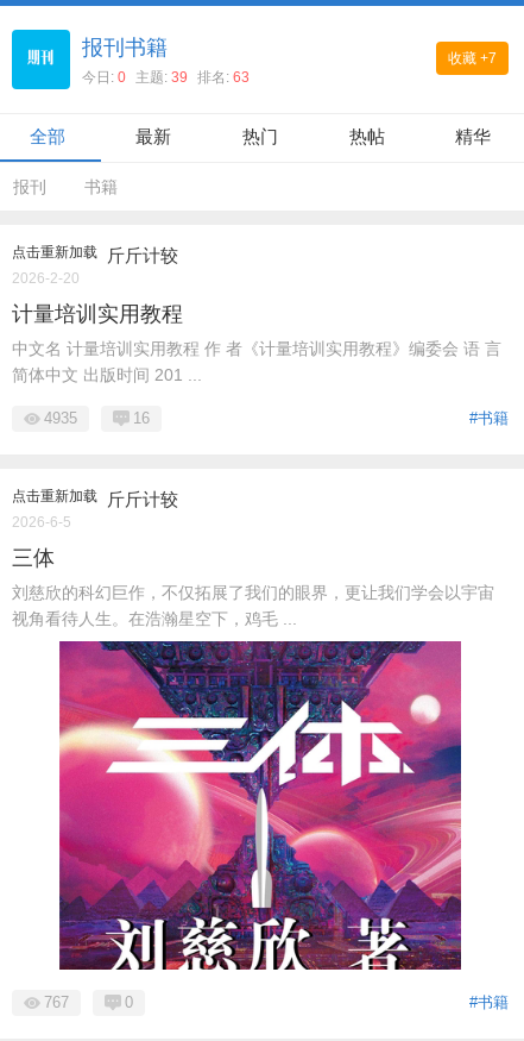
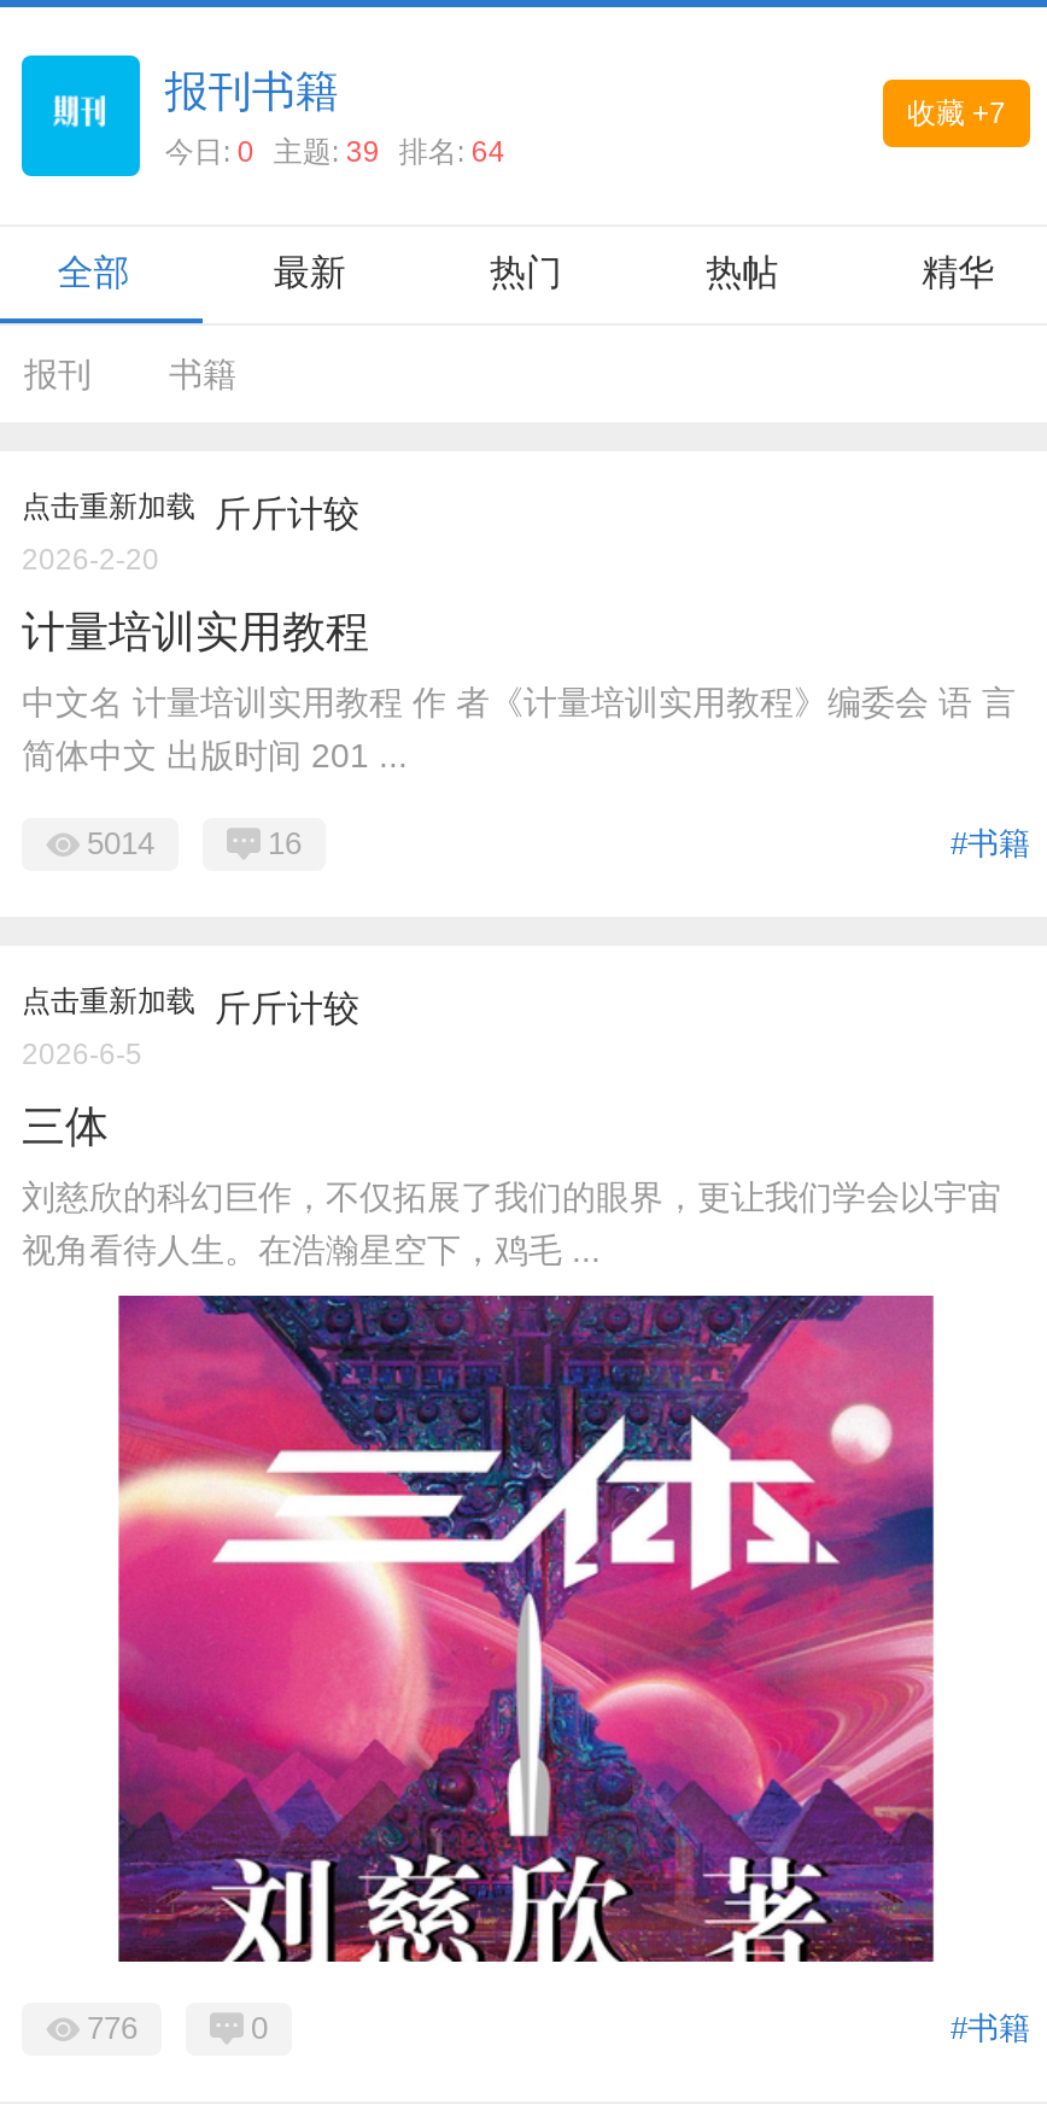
- 今日: 0 主题: 39 排名: 63
+ 今日: 0 主题: 39 排名: 64

- 4935
+ 5014

- 767
+ 776
